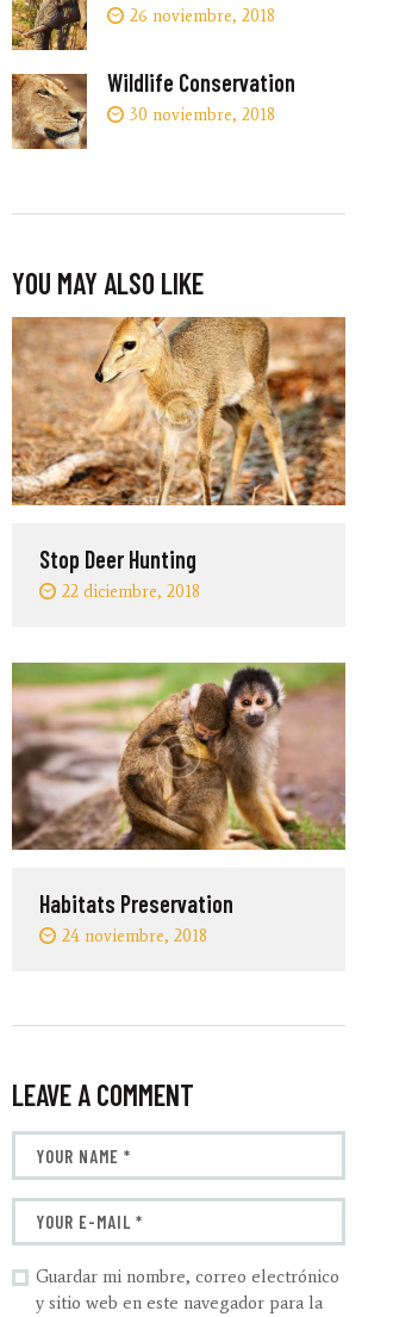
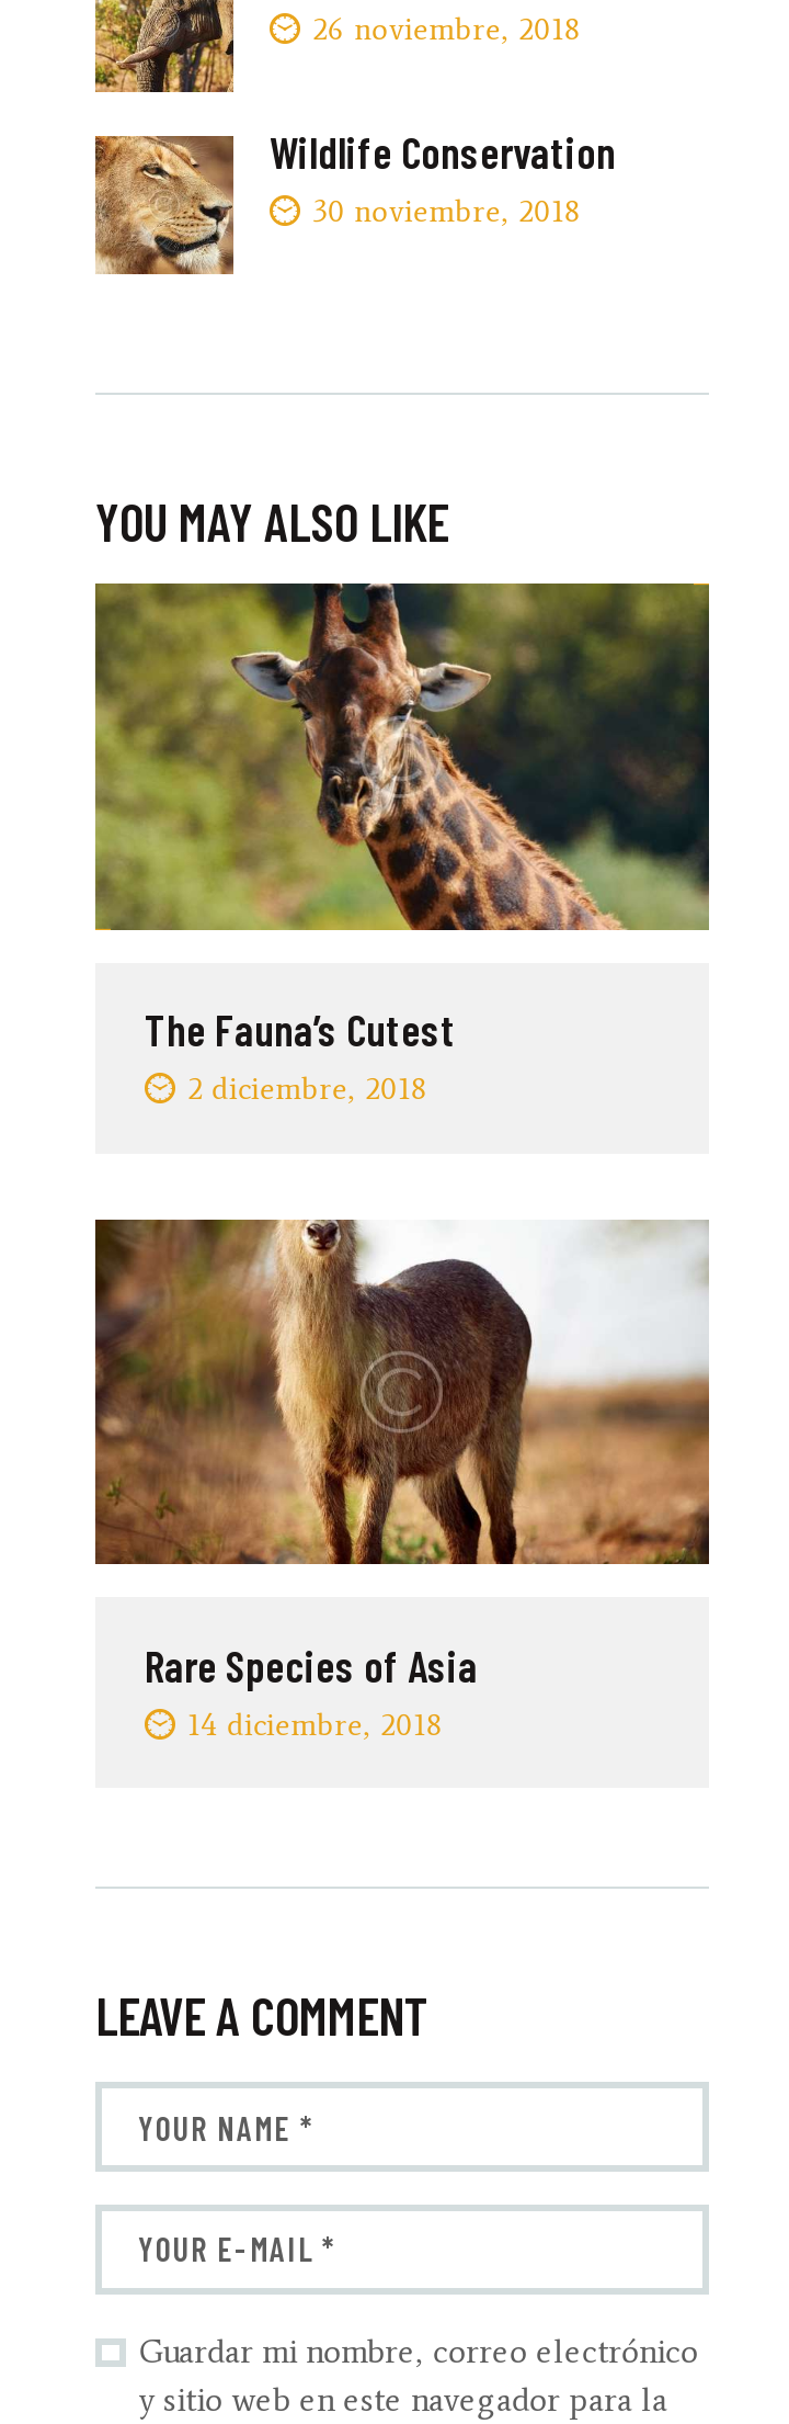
- [image]
- Stop Deer Hunting
- 22 diciembre, 2018
+ [image]
+ The Fauna’s Cutest
+ 2 diciembre, 2018

- [image]
- Habitats Preservation
- 24 noviembre, 2018
+ [image]
+ Rare Species of Asia
+ 14 diciembre, 2018
